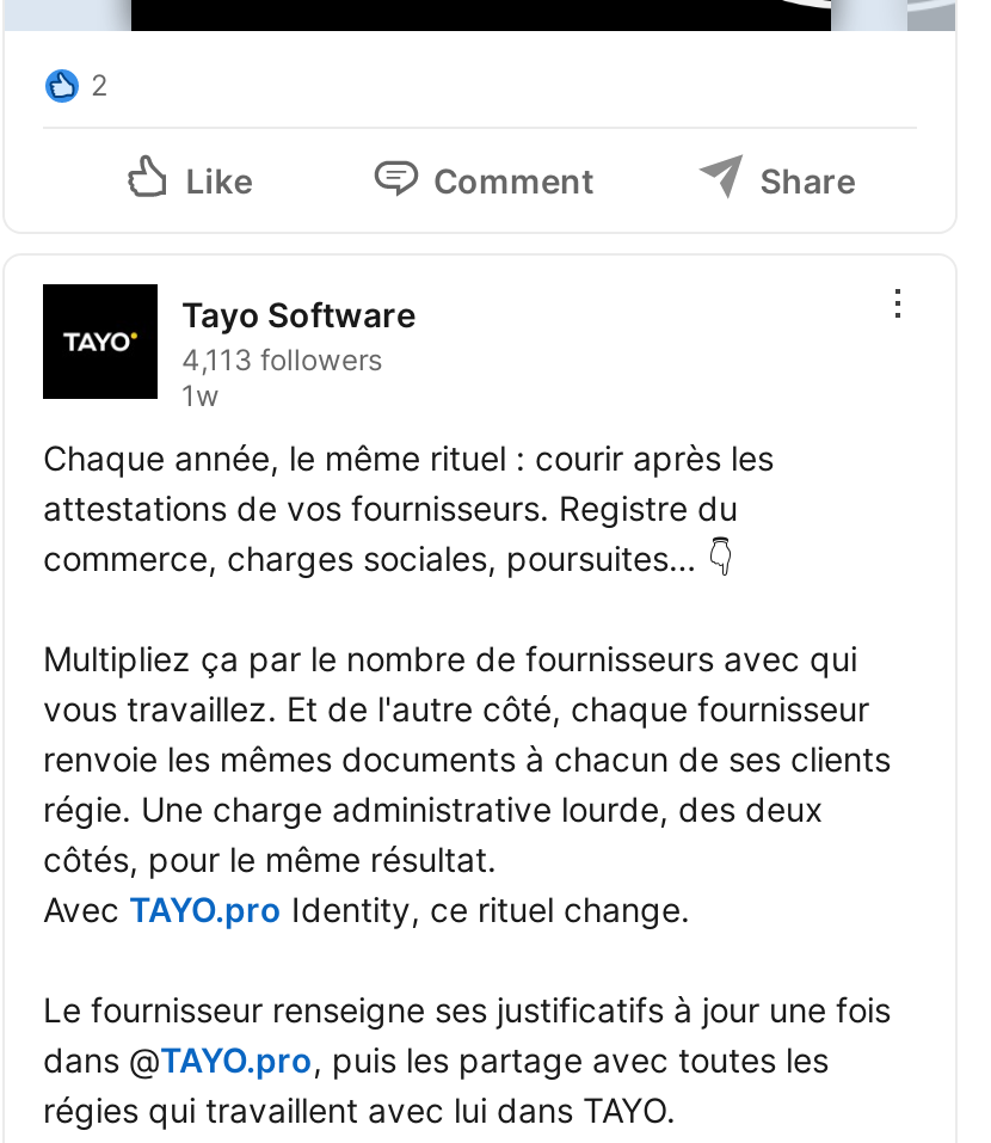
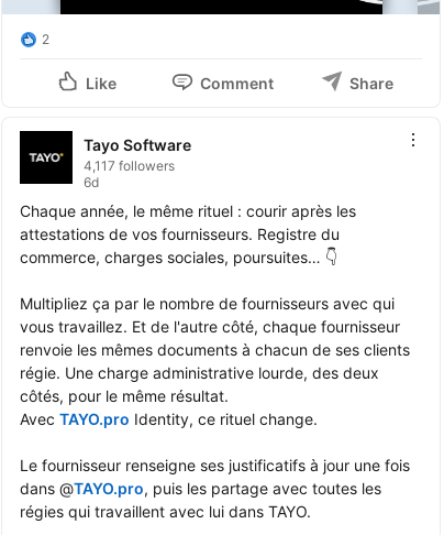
- 4,113 followers
- 1w
+ 4,117 followers
+ 6d
